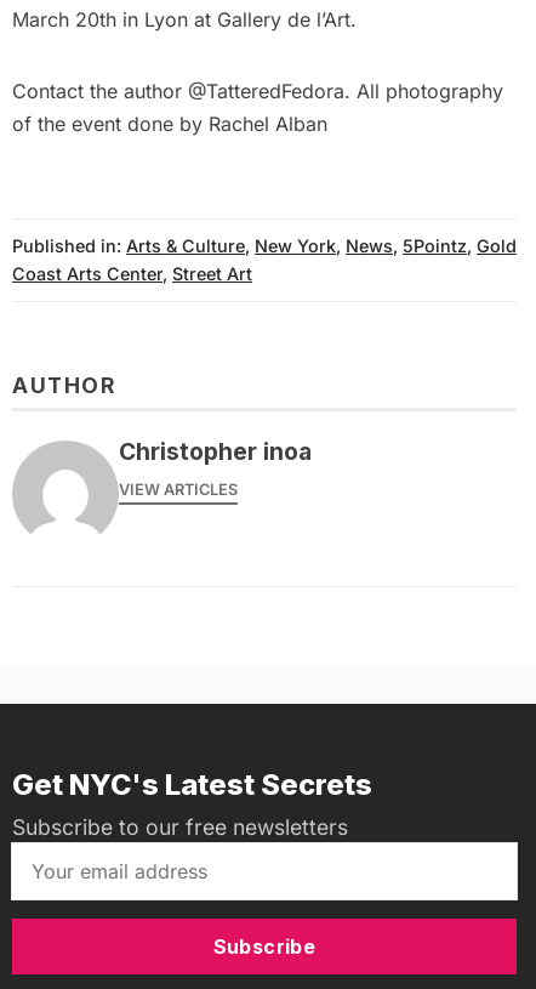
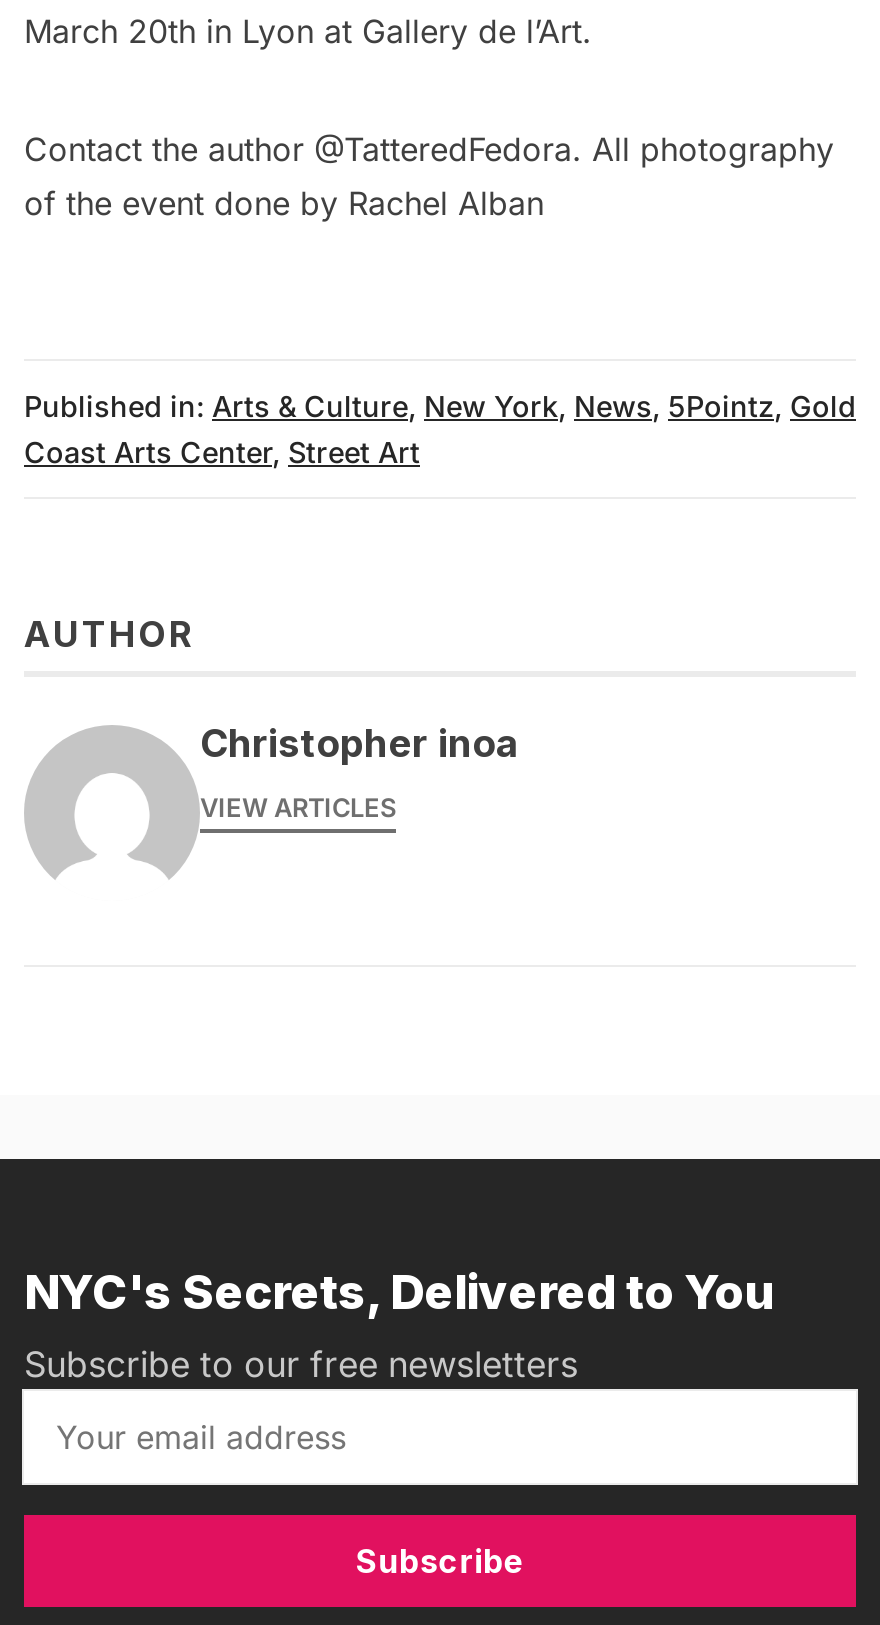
- Get NYC's Latest Secrets
+ NYC's Secrets, Delivered to You
